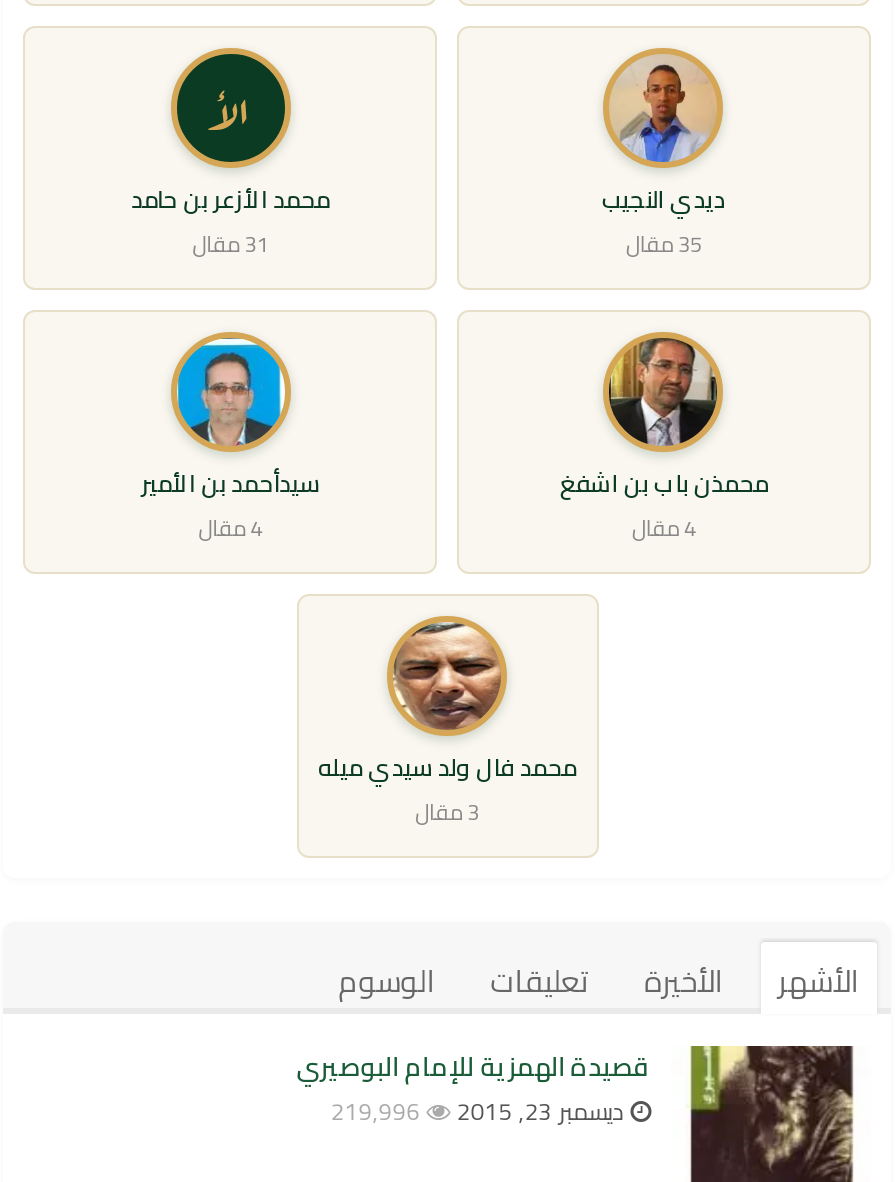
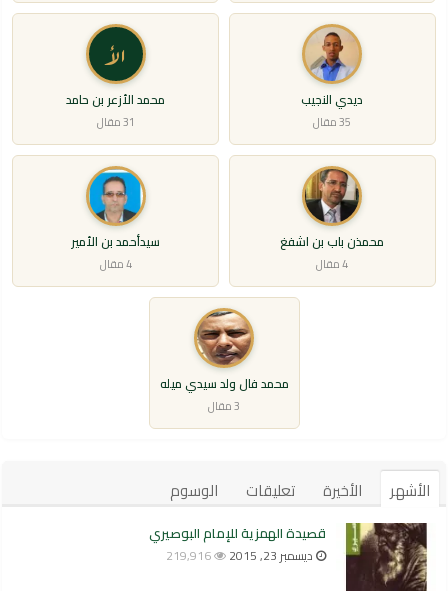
- 219,996
+ 219,916
